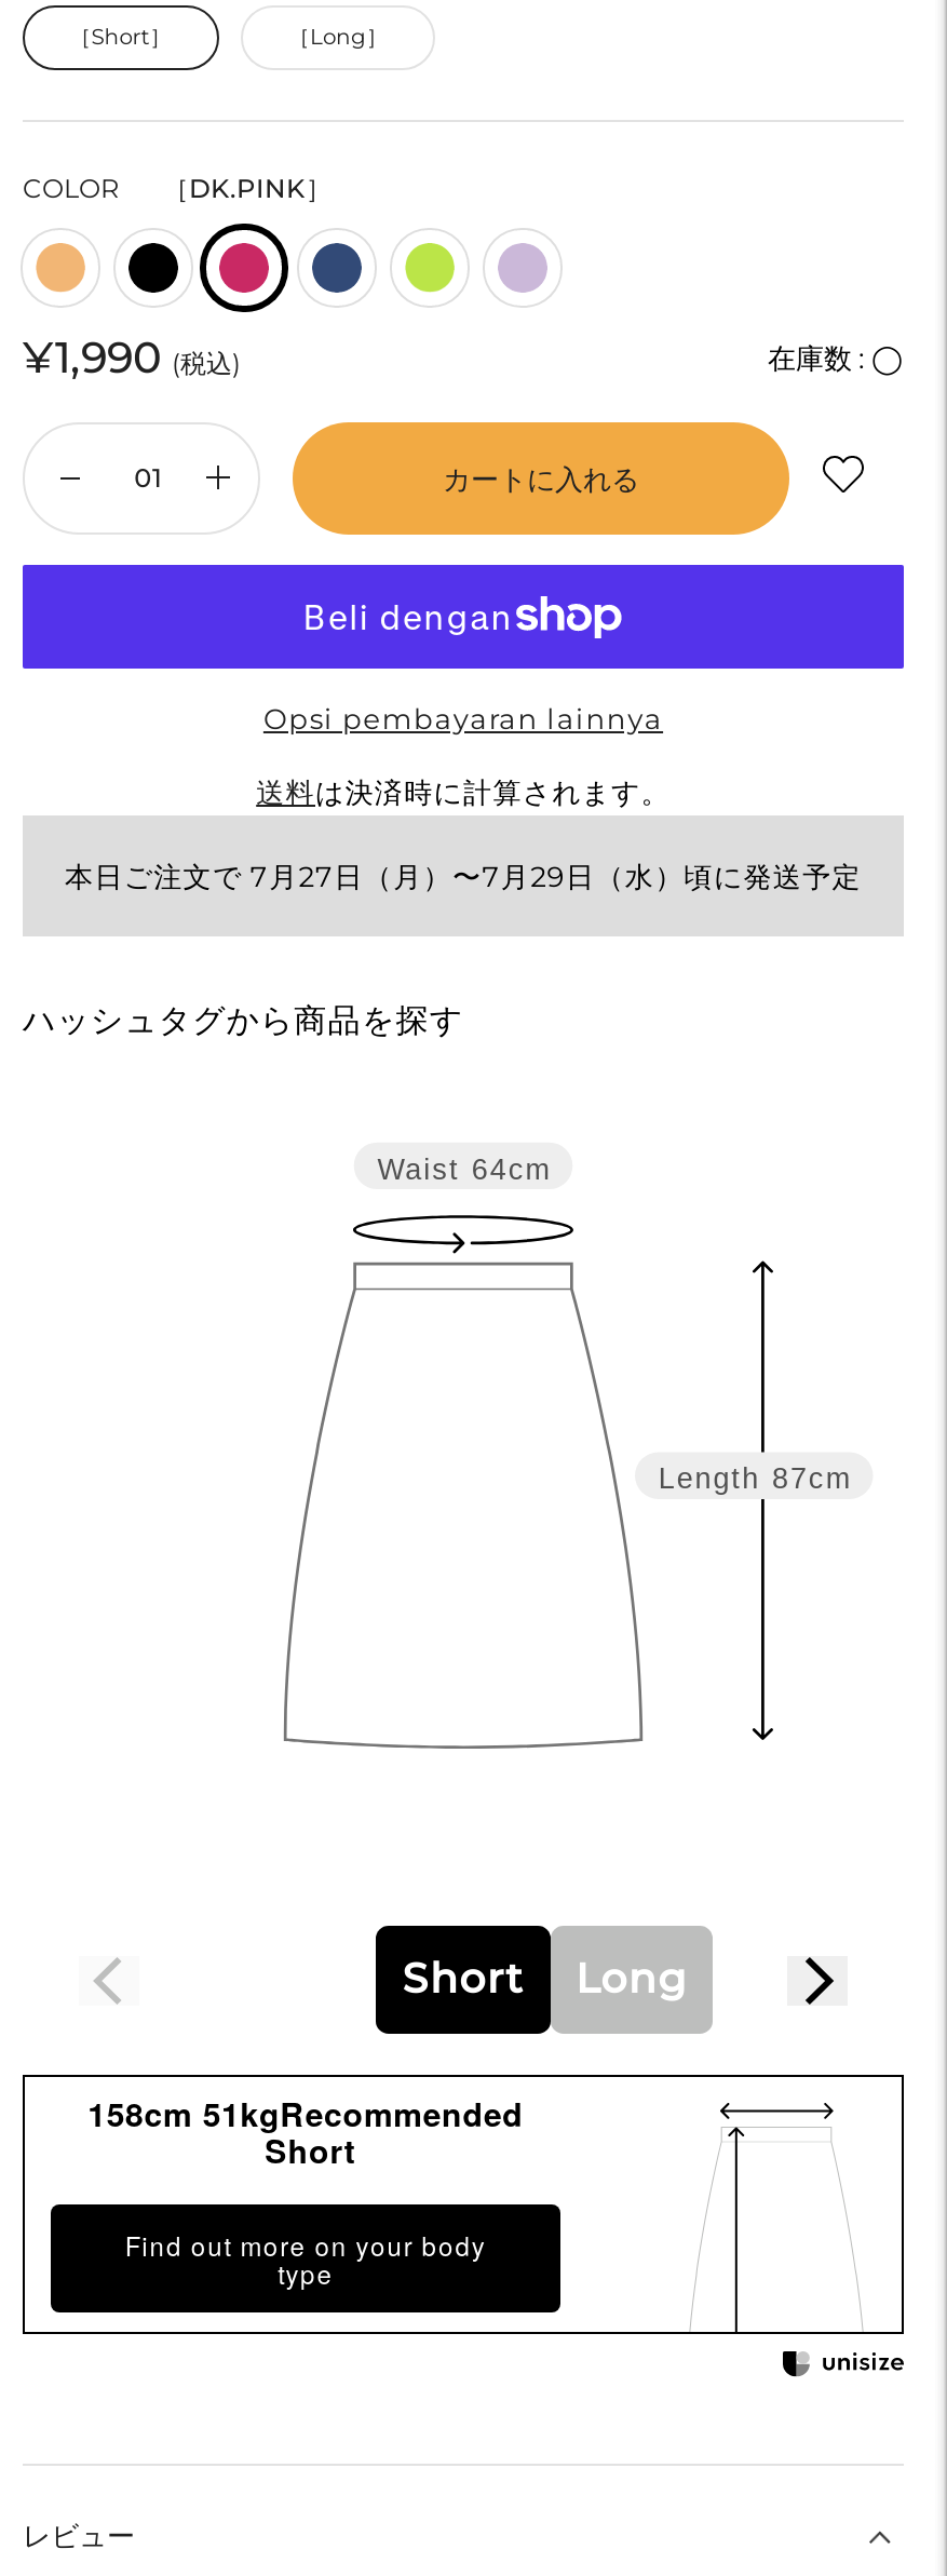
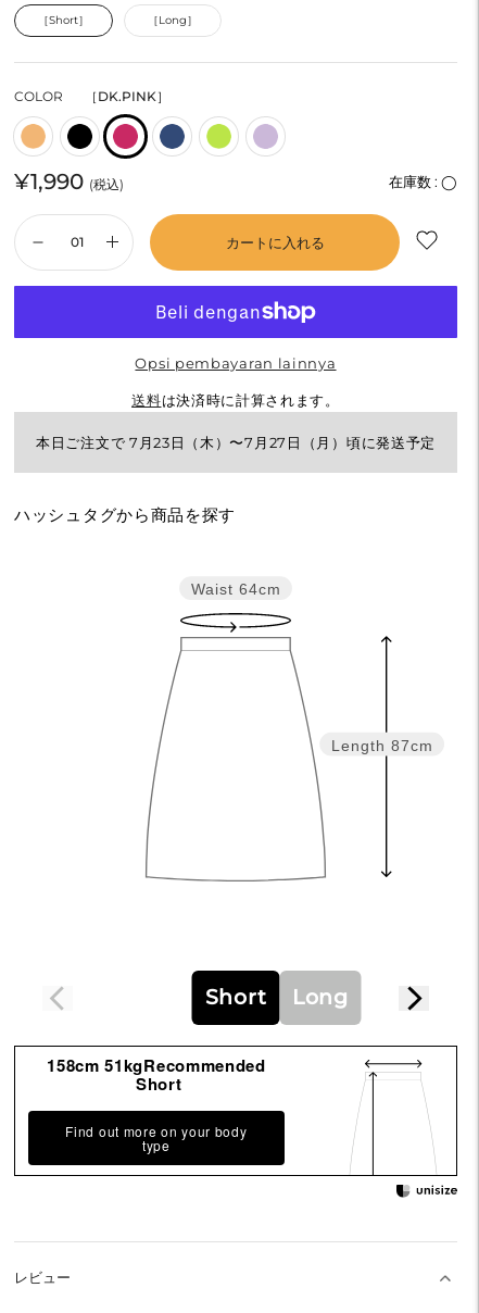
- 本日ご注文で 7月27日（月）〜7月29日（水）頃に発送予定
+ 本日ご注文で 7月23日（木）〜7月27日（月）頃に発送予定
